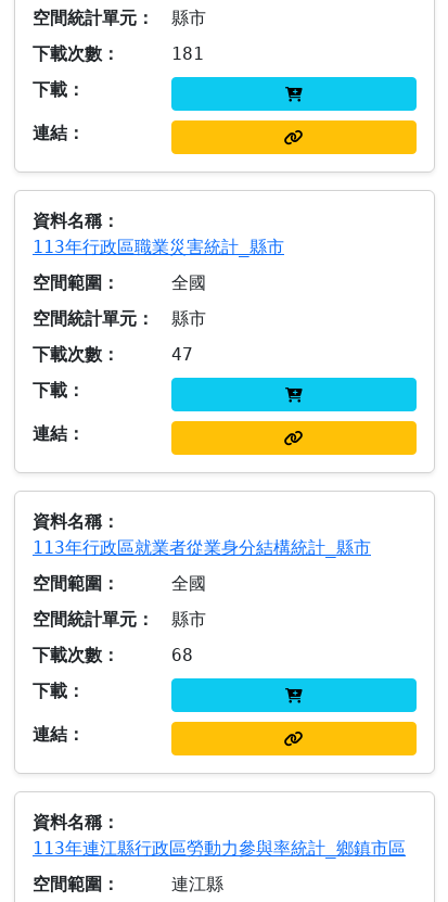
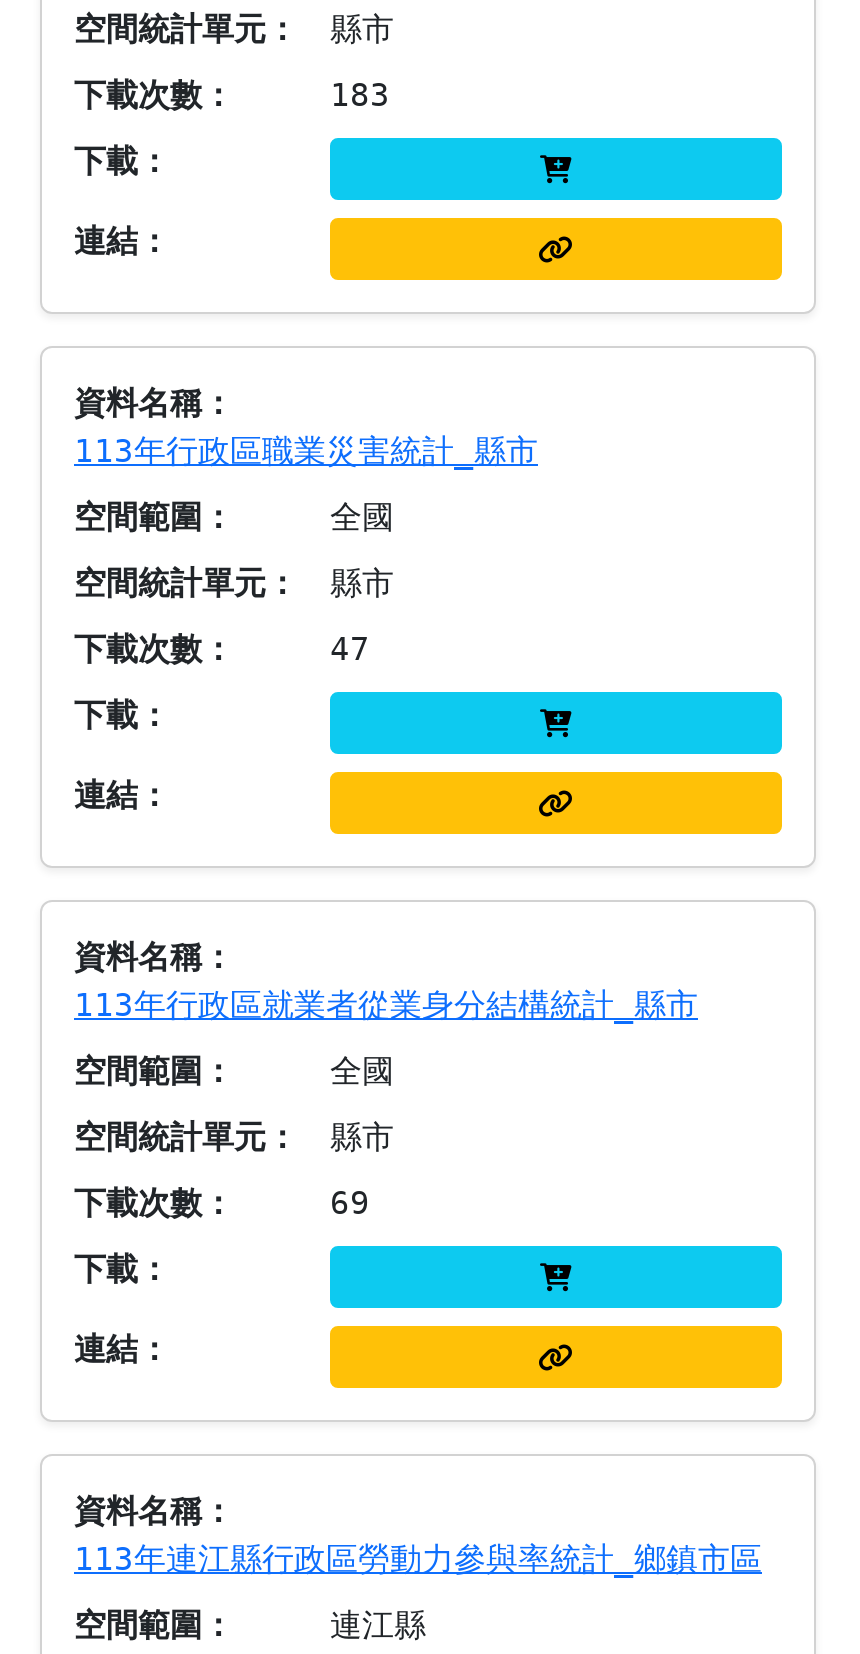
- 181
+ 183

- 68
+ 69
